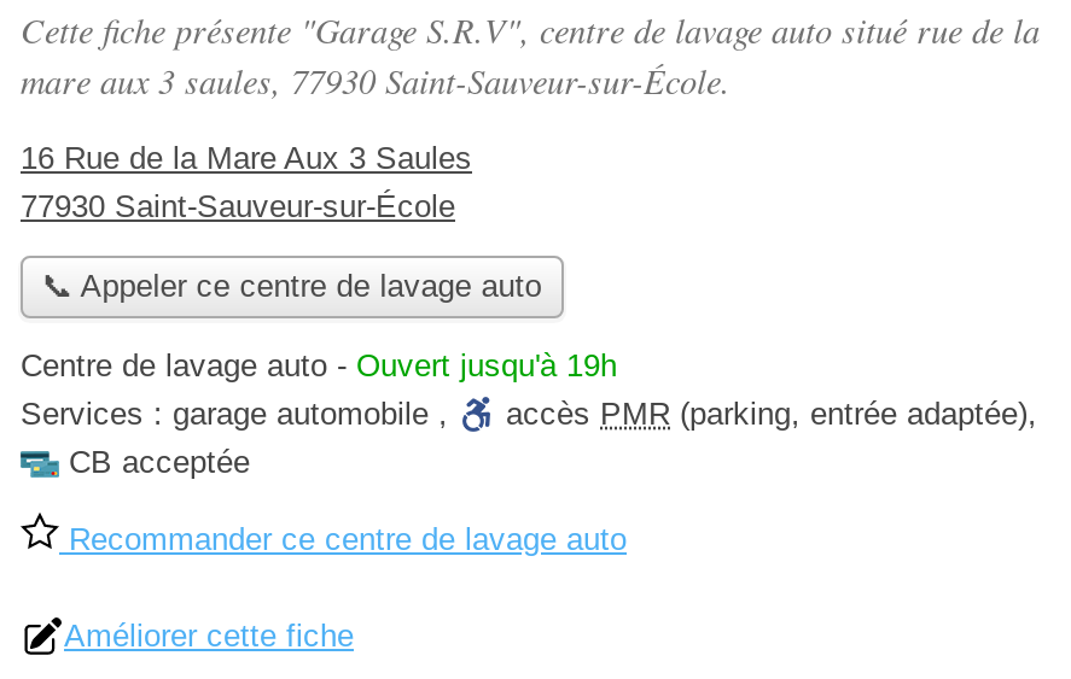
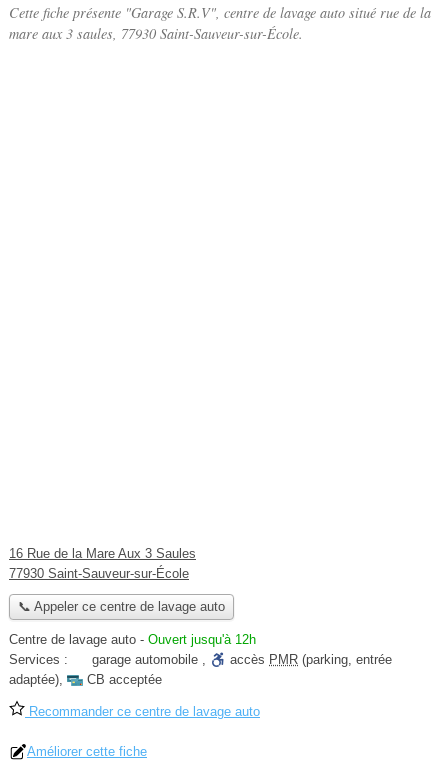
- Centre de lavage auto - Ouvert jusqu'à 19h
- Services : garage automobile ,
- accès PMR (parking, entrée adaptée),
+ Centre de lavage auto - Ouvert jusqu'à 12h
+ Services :
+ garage automobile ,
+ accès PMR (parking, entrée
+ adaptée),
